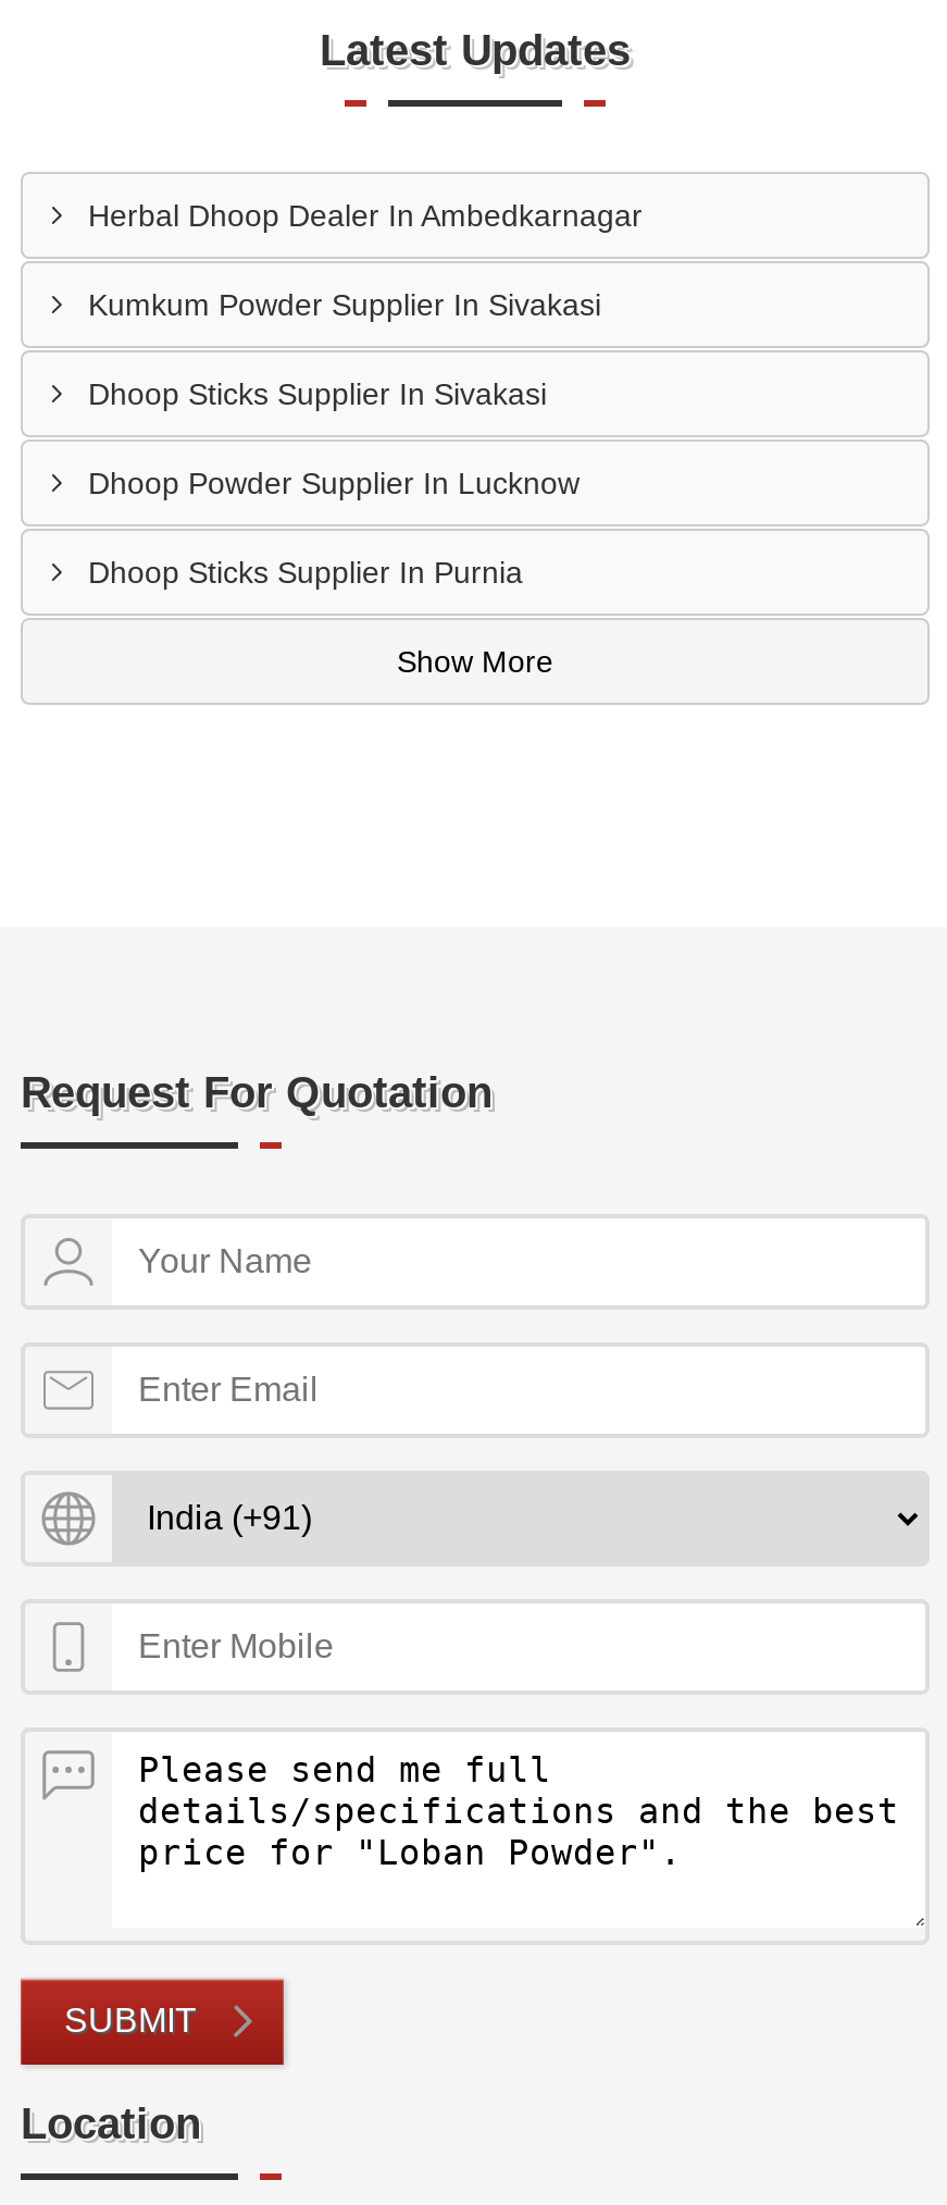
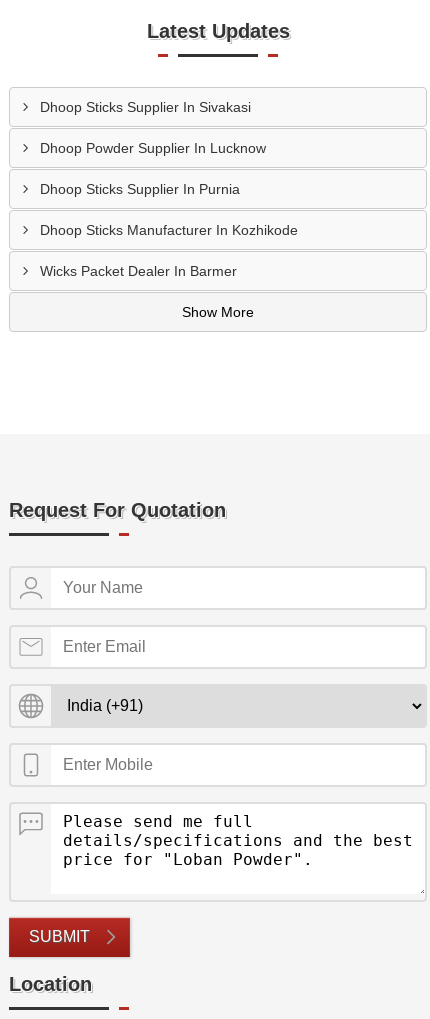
- Herbal Dhoop Dealer In Ambedkarnagar
- Kumkum Powder Supplier In Sivakasi

moved up: Dhoop Sticks Supplier In Sivakasi | Dhoop Powder Supplier In Lucknow | Dhoop Sticks Supplier In Purnia

+ Dhoop Sticks Manufacturer In Kozhikode
+ Wicks Packet Dealer In Barmer
